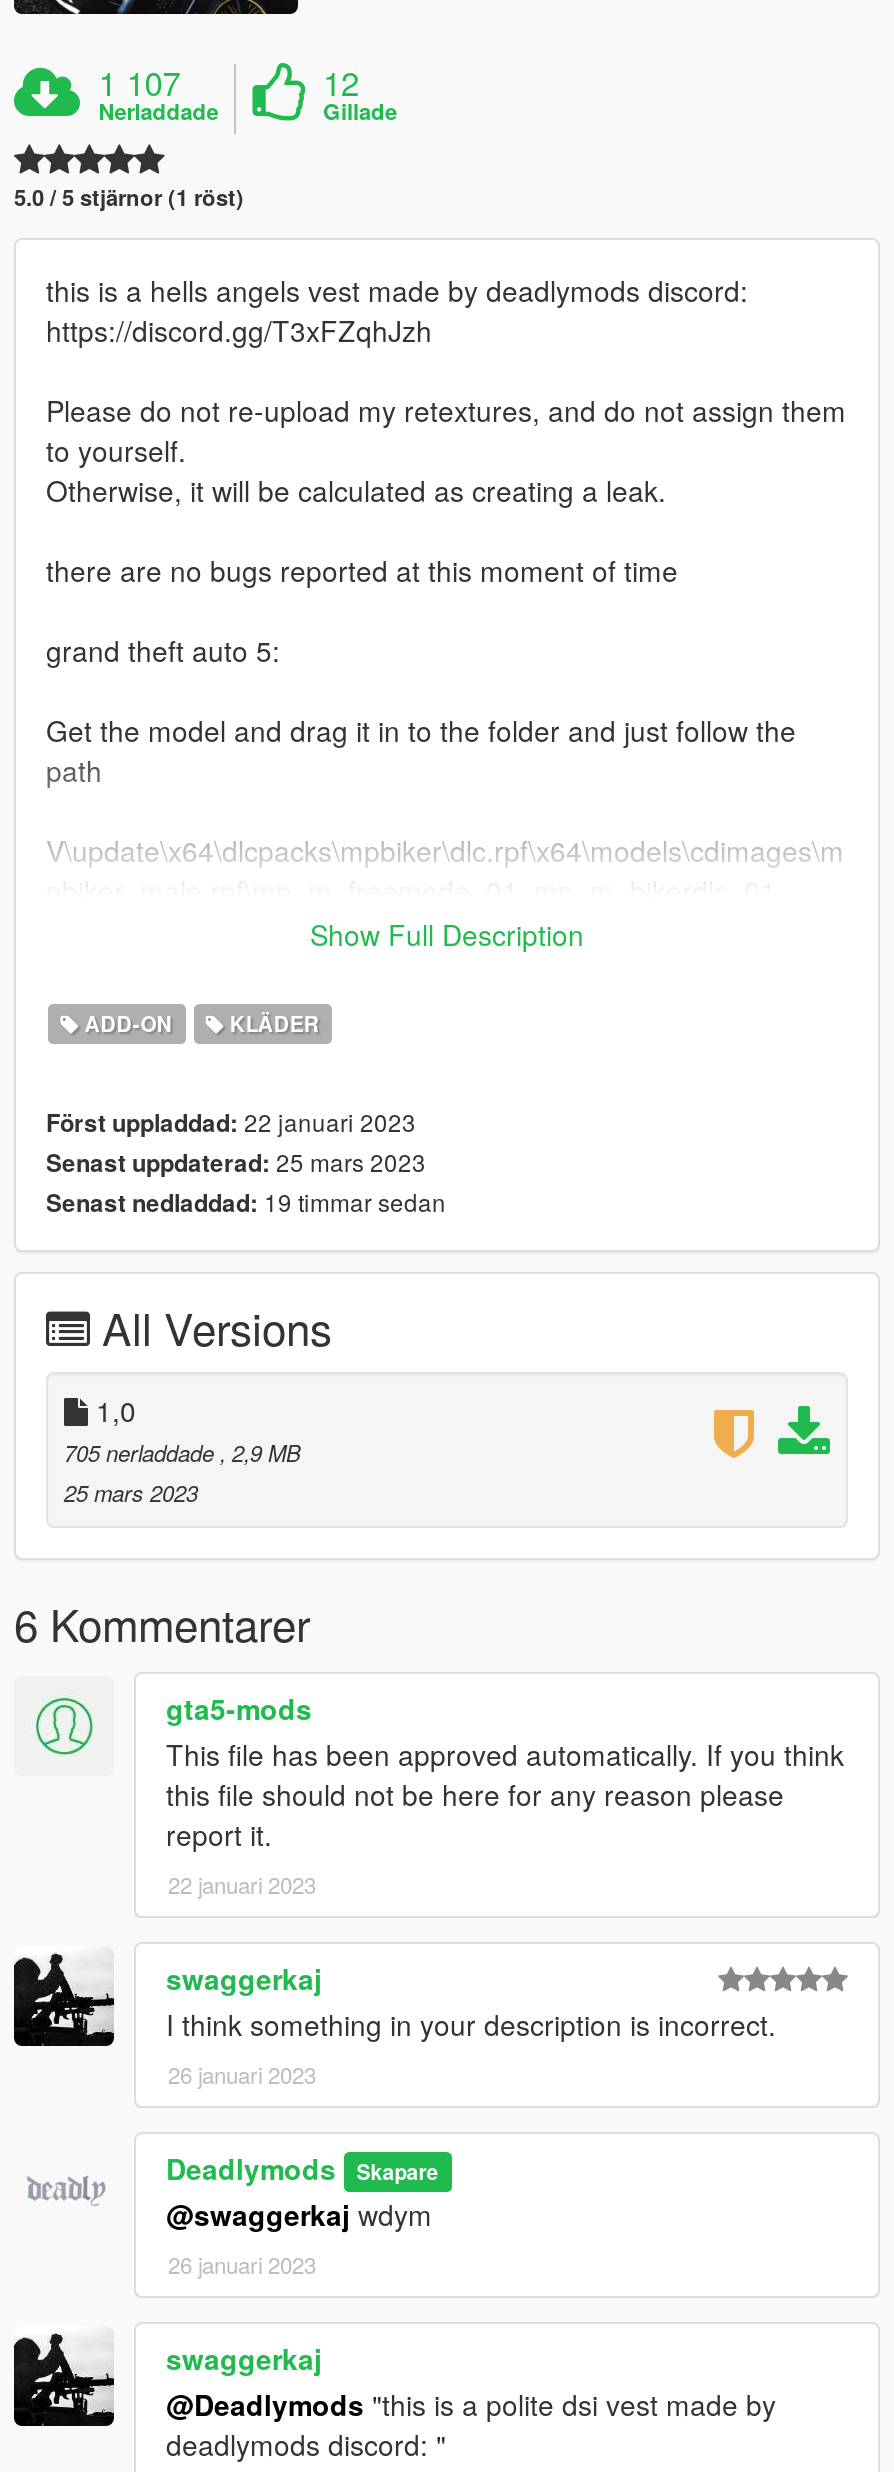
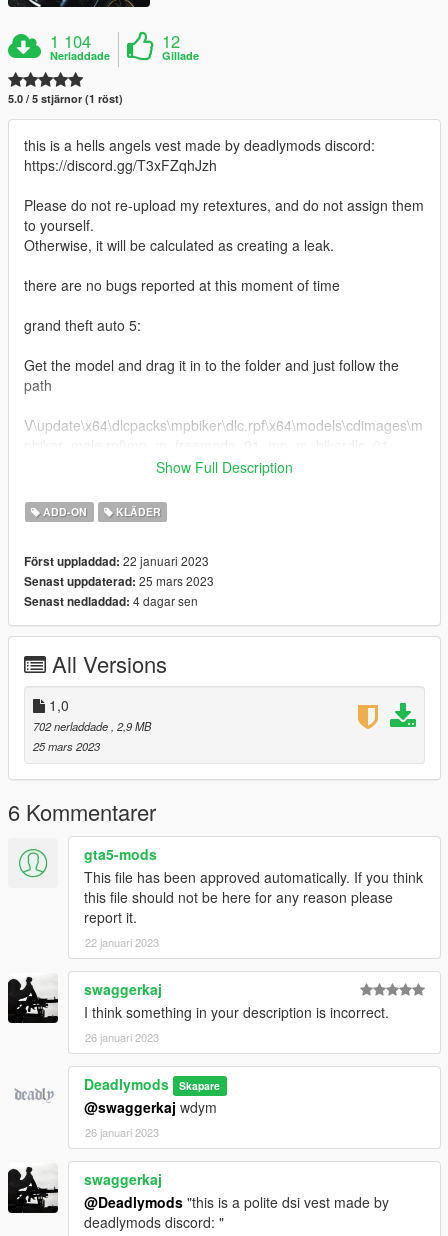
- 1 107
+ 1 104

- Senast nedladdad: 19 timmar sedan
+ Senast nedladdad: 4 dagar sen

- 705 nerladdade, 2,9 MB
+ 702 nerladdade, 2,9 MB
